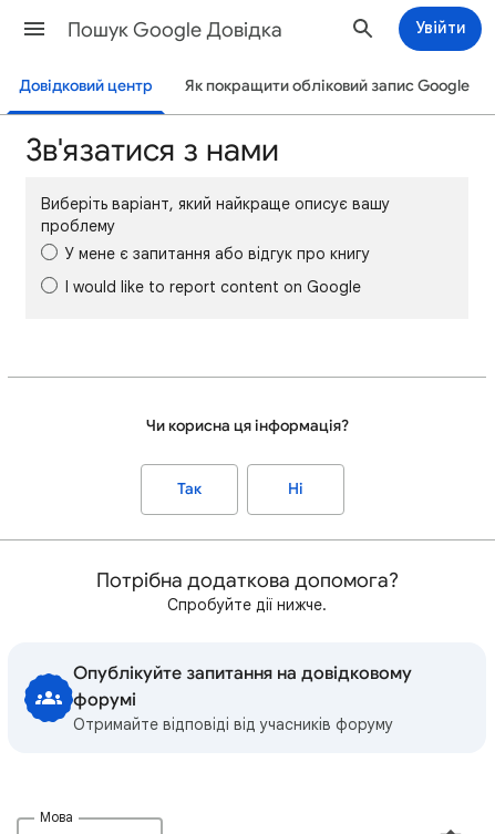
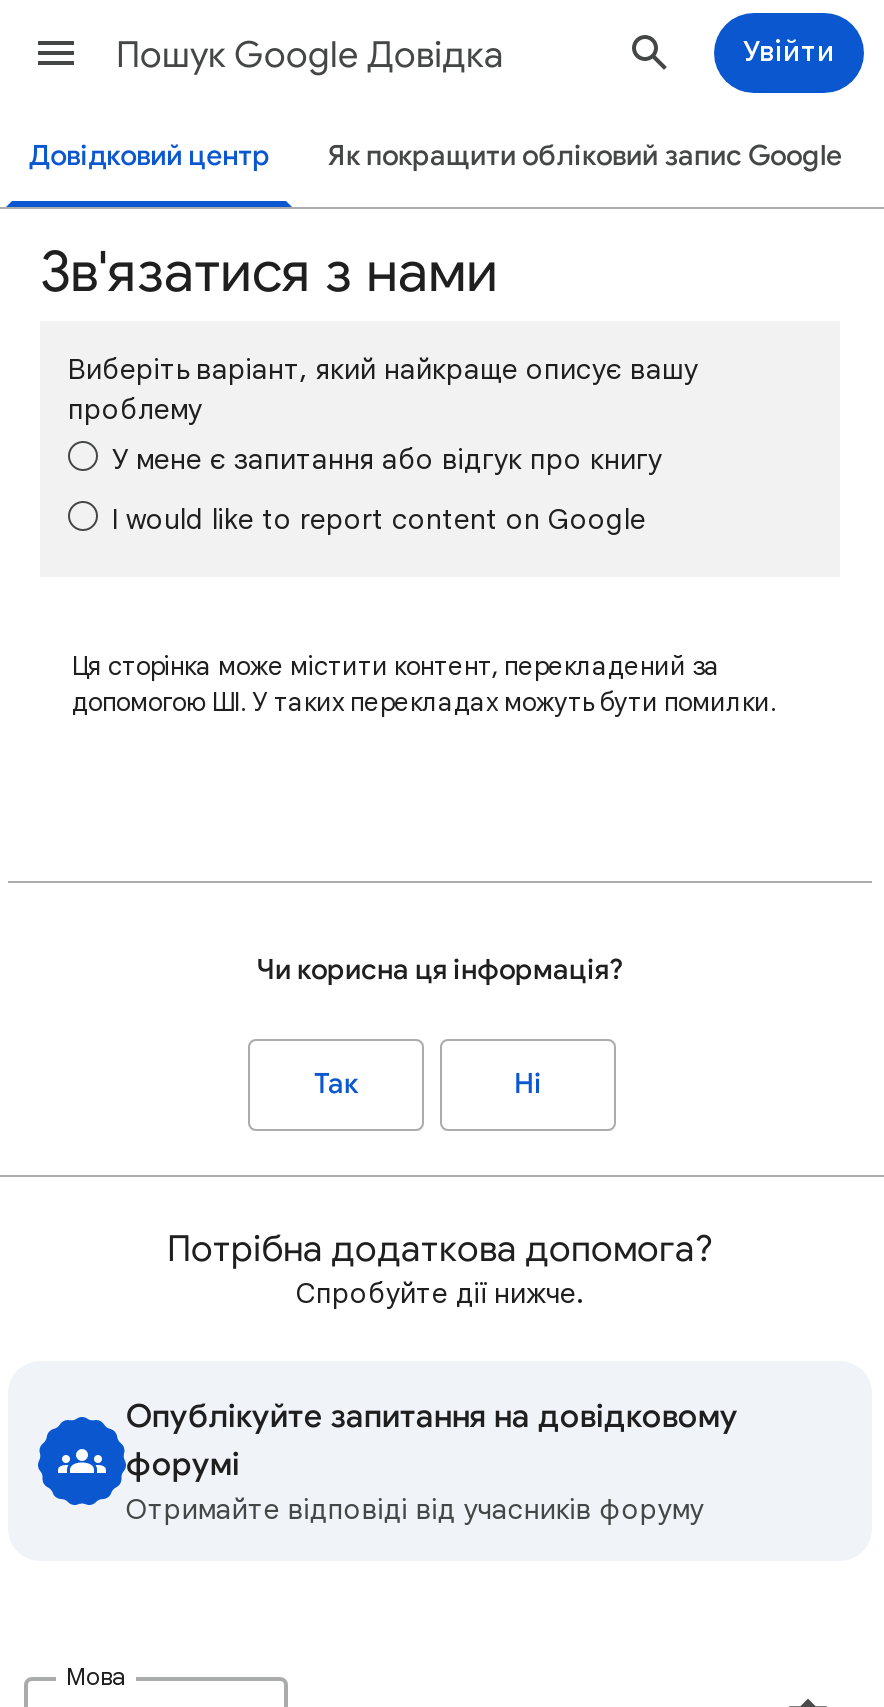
+ Ця сторінка може містити контент, перекладений за
+ допомогою ШІ. У таких перекладах можуть бути помилки.
